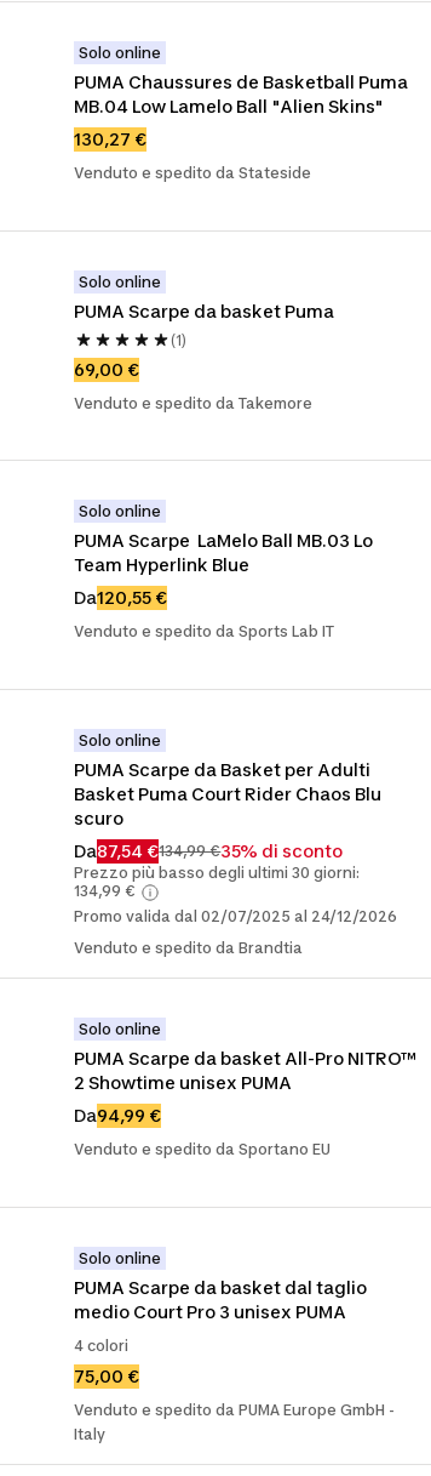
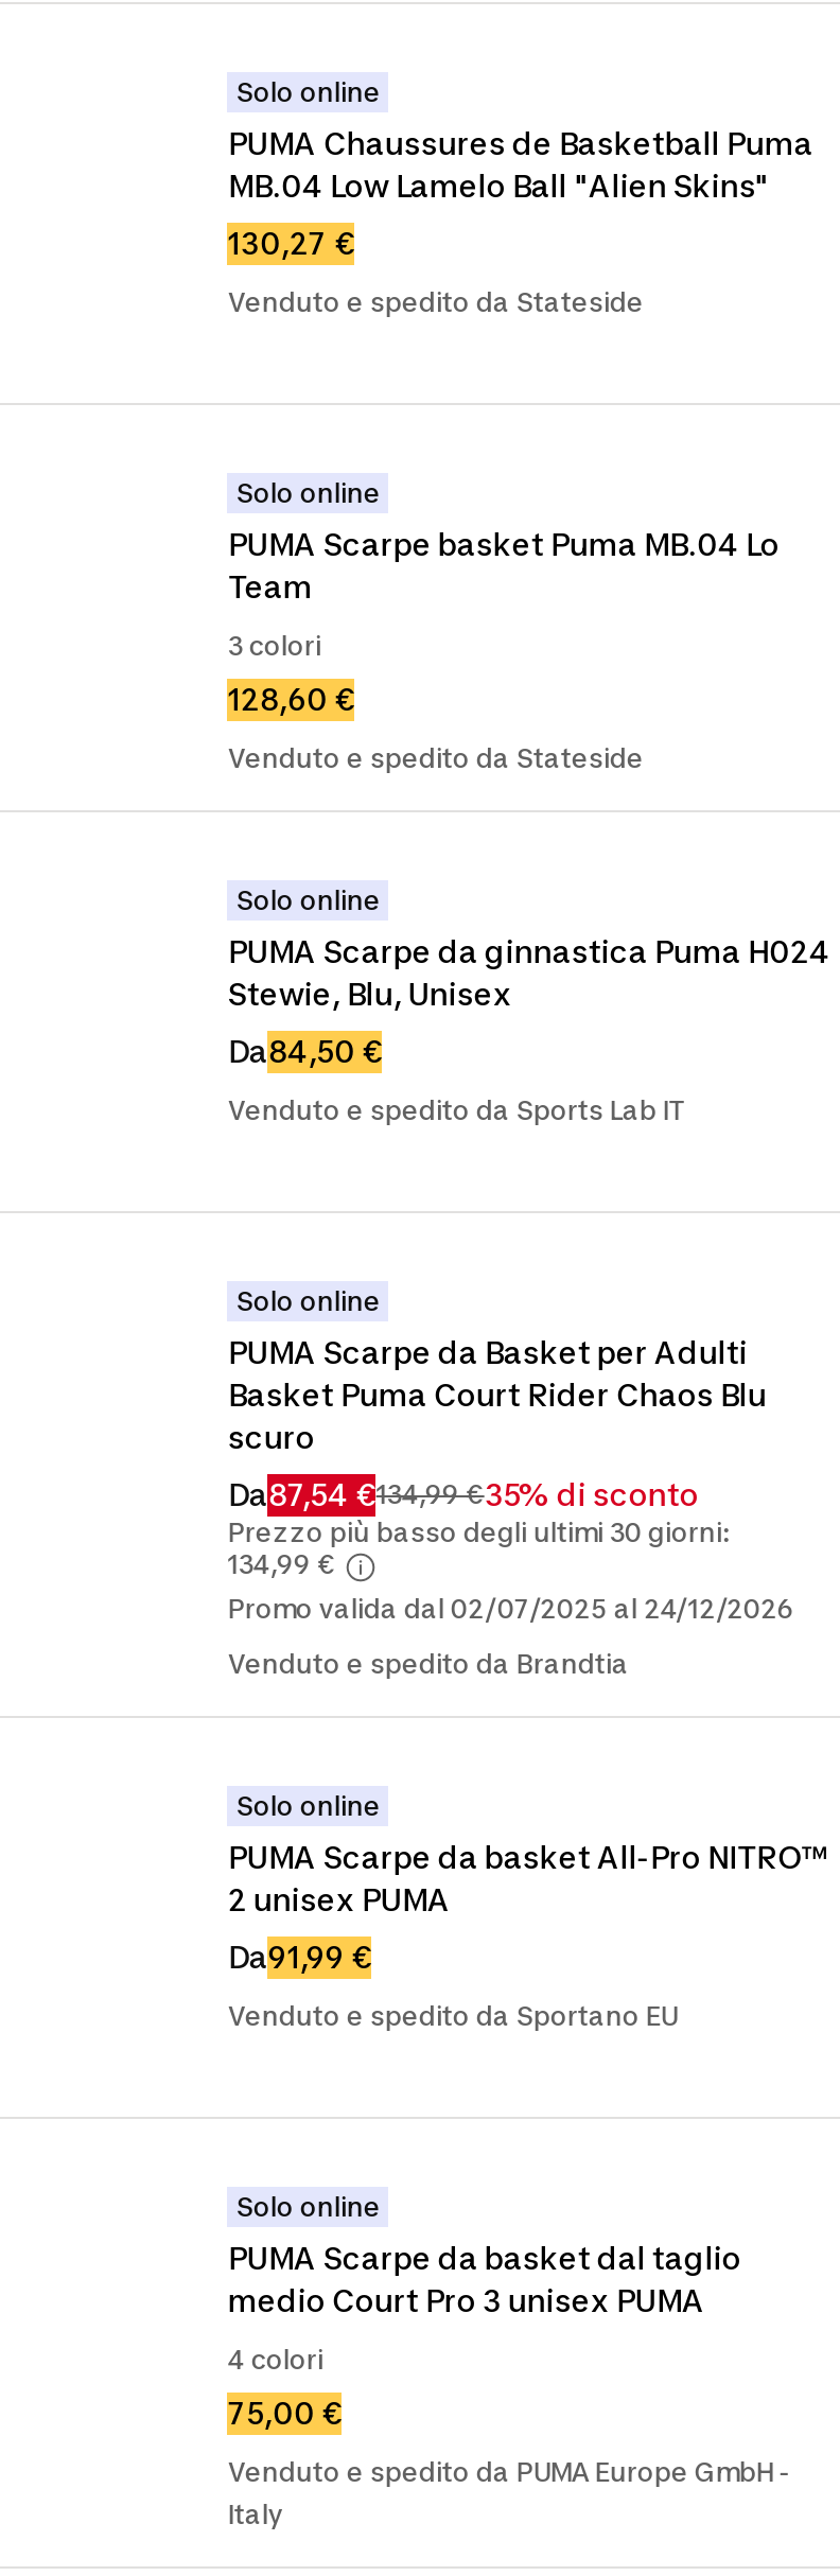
- PUMA Scarpe da basket Puma
+ PUMA Scarpe basket Puma MB.04 Lo
+ Team

- (1)
+ 3 colori

- 69,00 €
+ 128,60 €

- Venduto e spedito da Takemore
+ Venduto e spedito da Stateside

- PUMA Scarpe LaMelo Ball MB.03 Lo
- Team Hyperlink Blue
+ PUMA Scarpe da ginnastica Puma H024
+ Stewie, Blu, Unisex

- Da120,55 €
+ Da84,50 €

- 2 Showtime unisex PUMA
+ 2 unisex PUMA

- Da94,99 €
+ Da91,99 €
